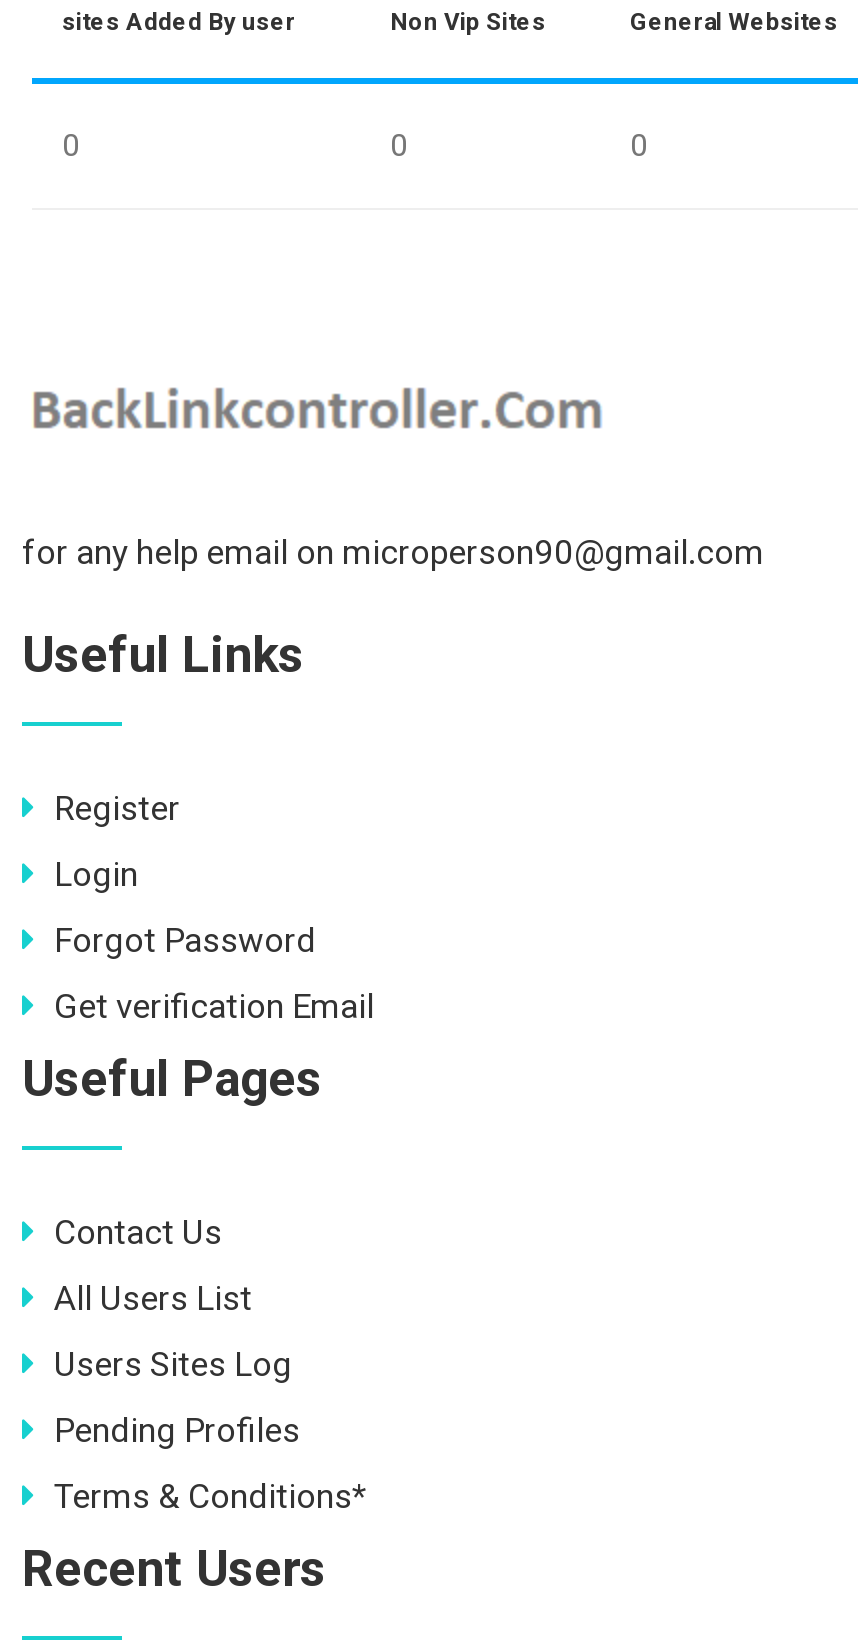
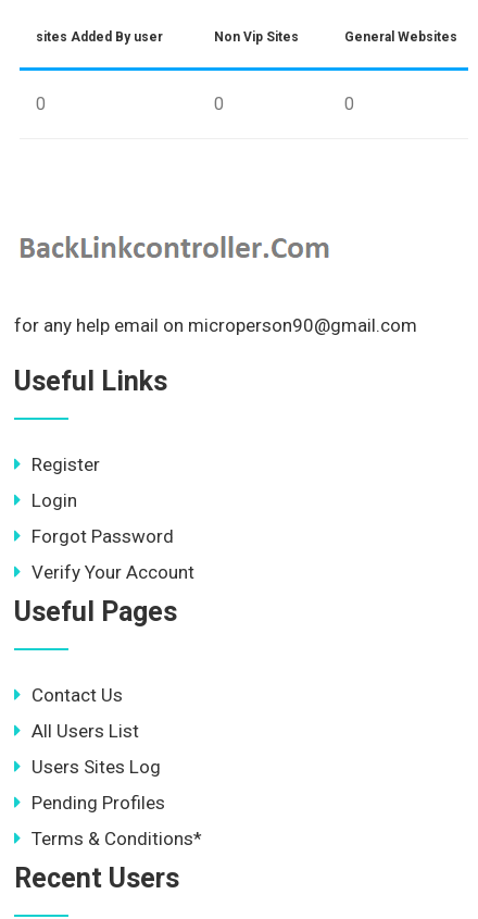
- Get verification Email
+ Verify Your Account
